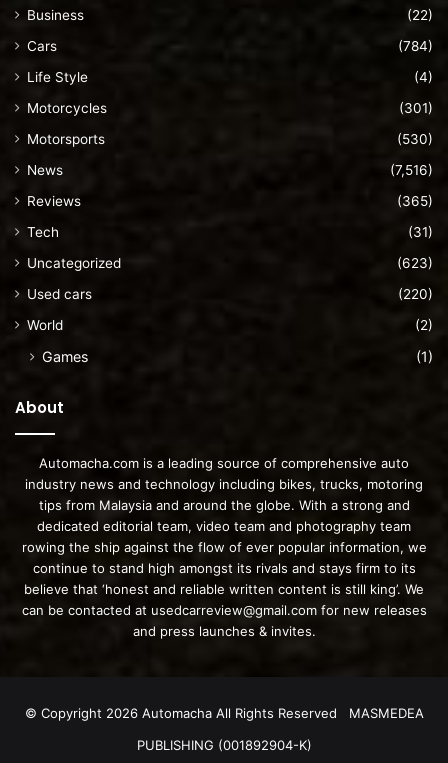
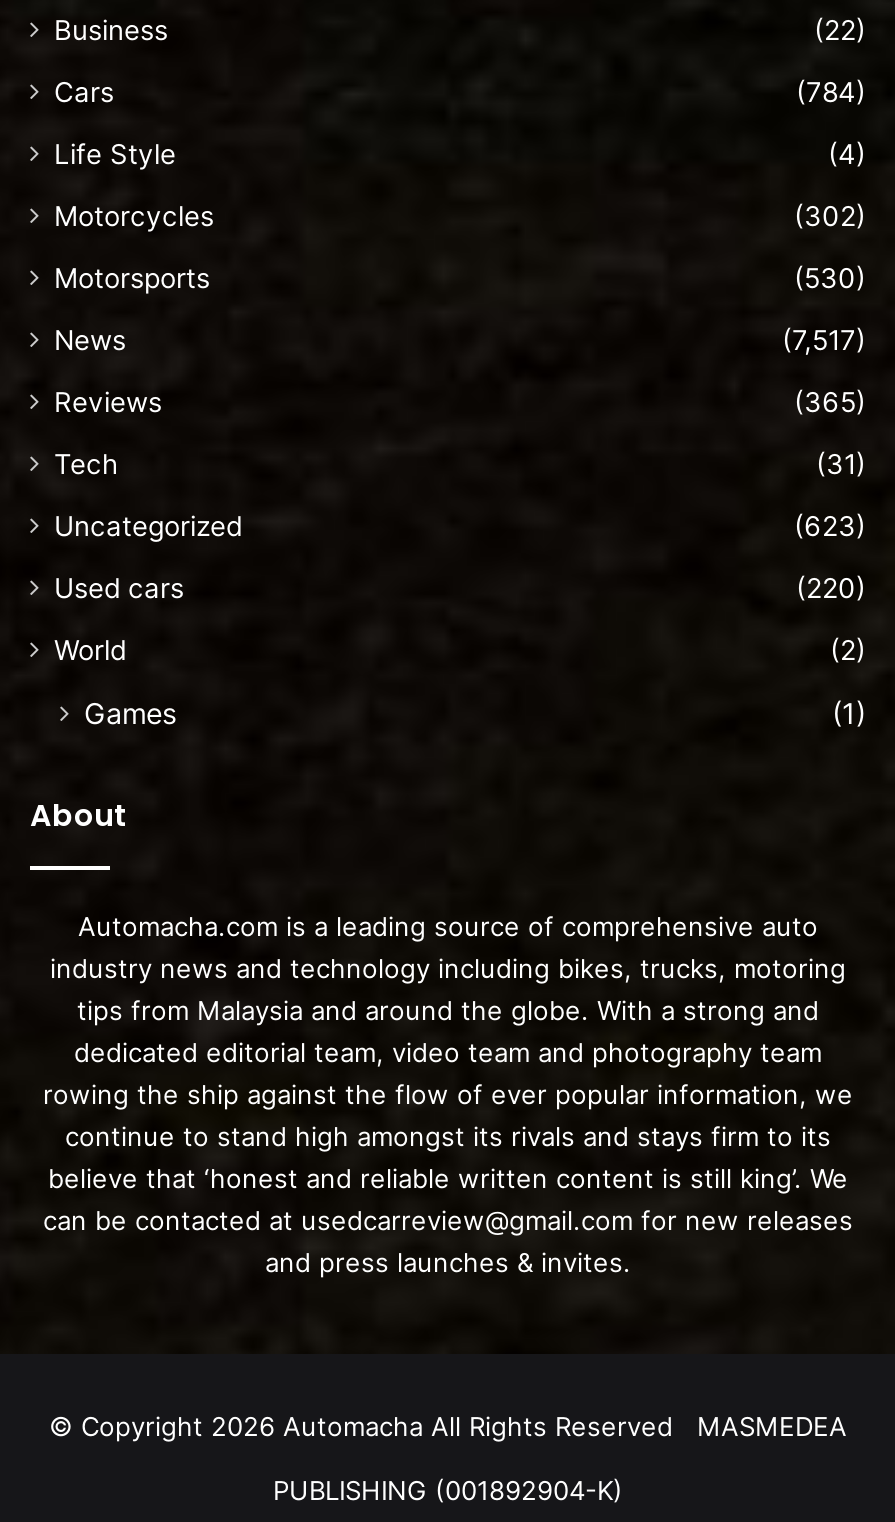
- (301)
+ (302)

- (7,516)
+ (7,517)
